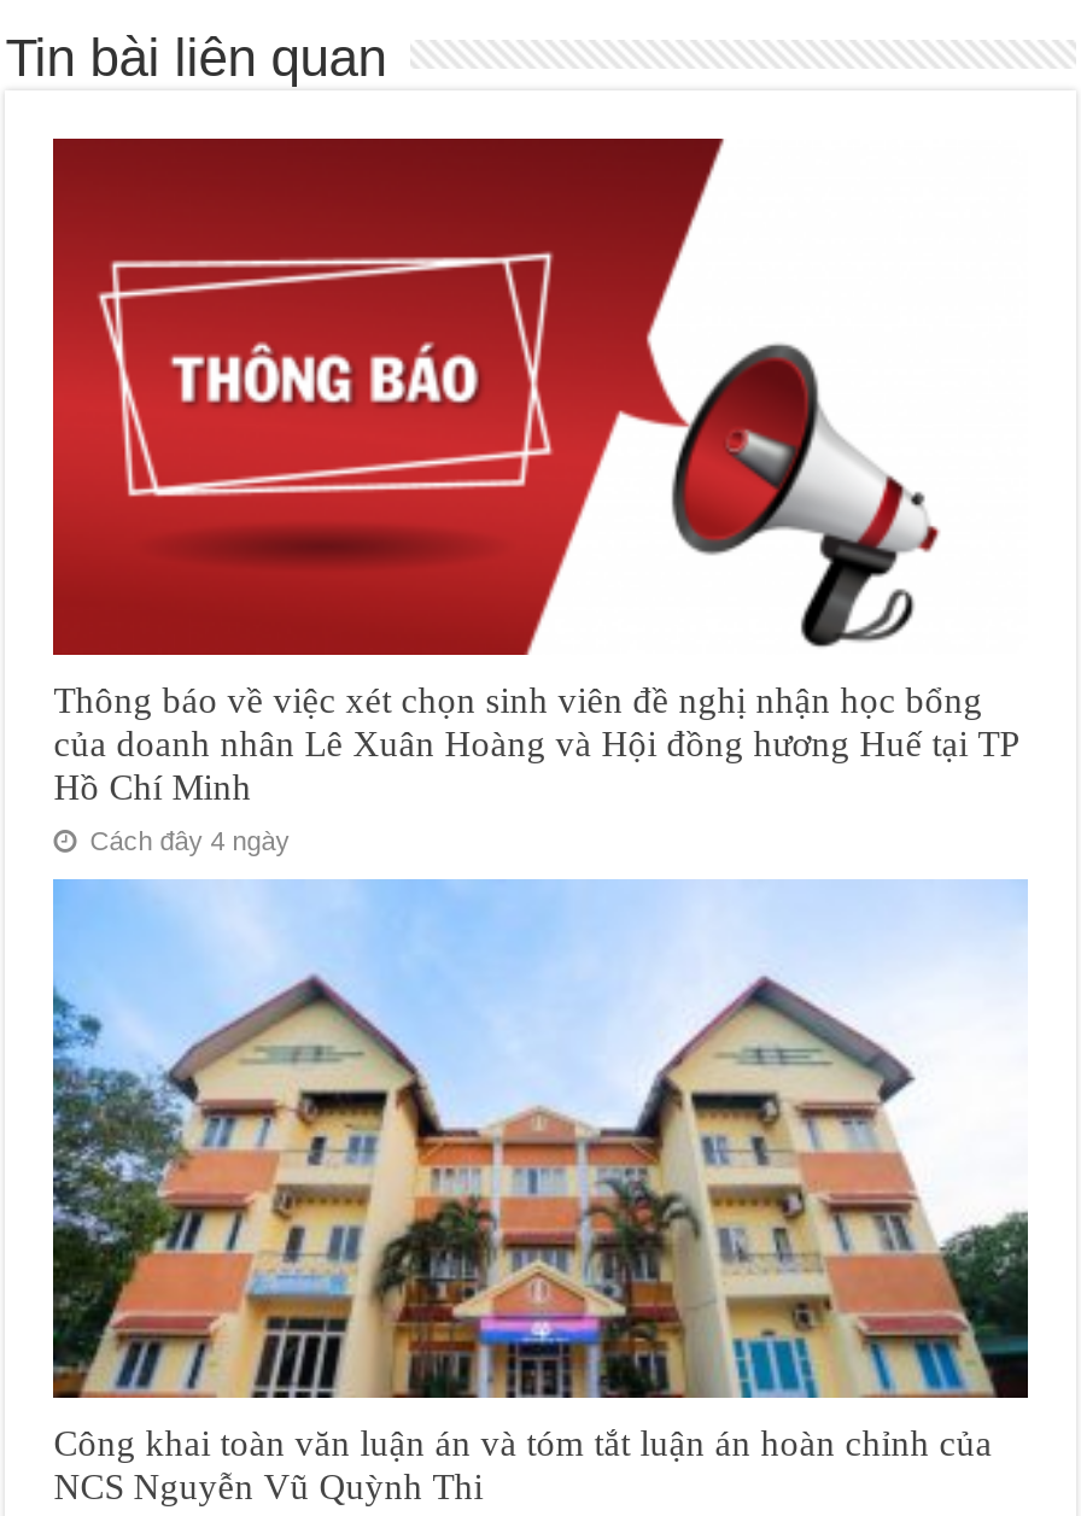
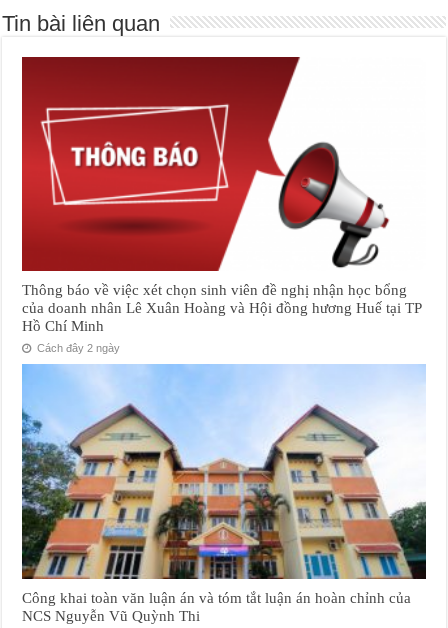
- Cách đây 4 ngày
+ Cách đây 2 ngày
